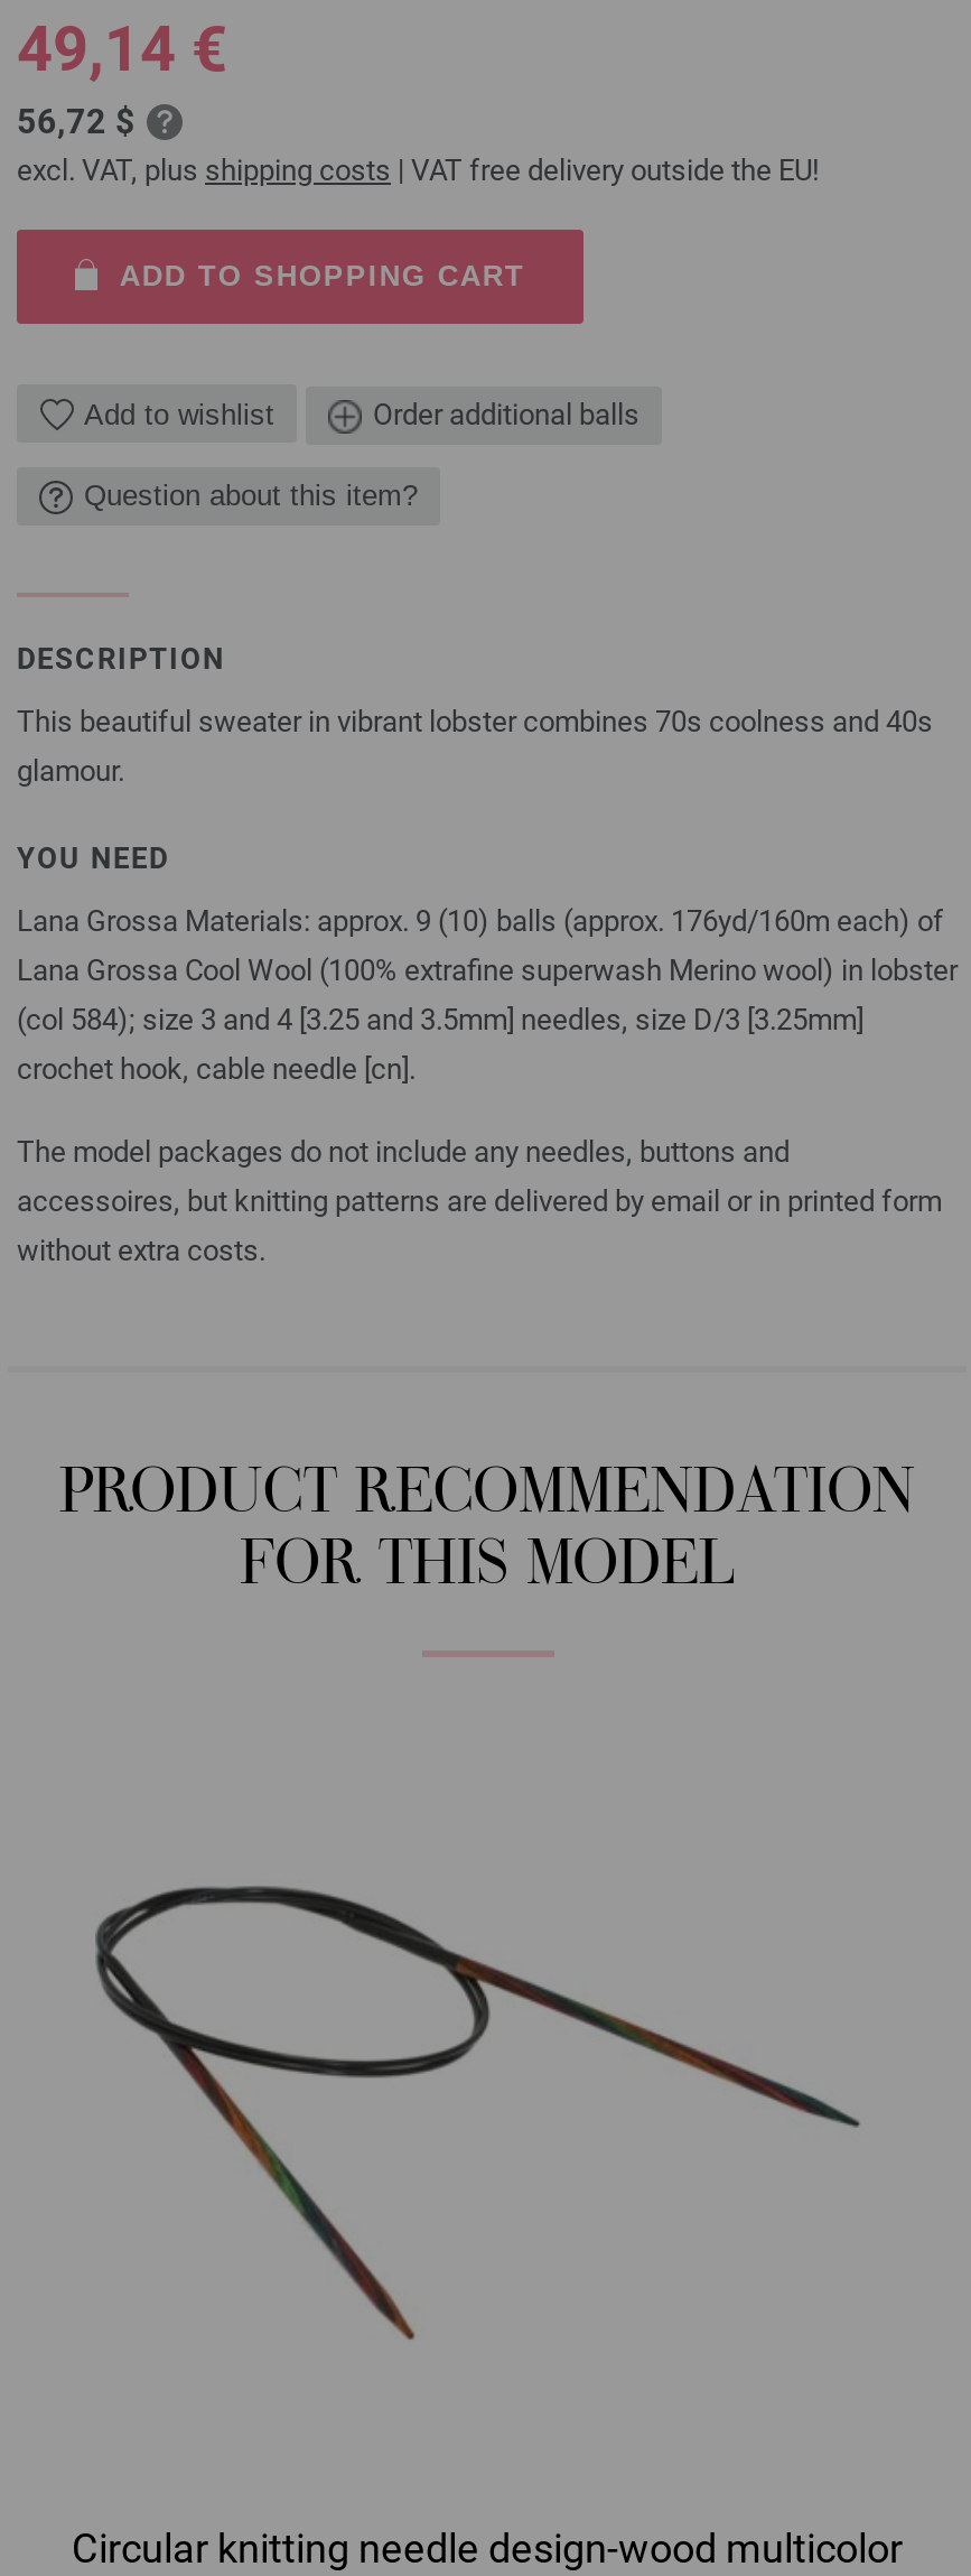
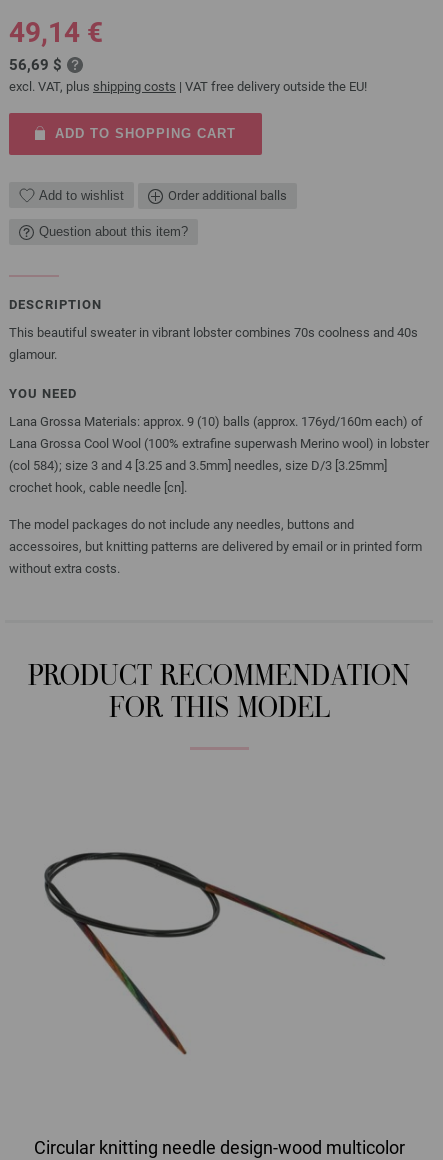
- 56,72 $
+ 56,69 $
